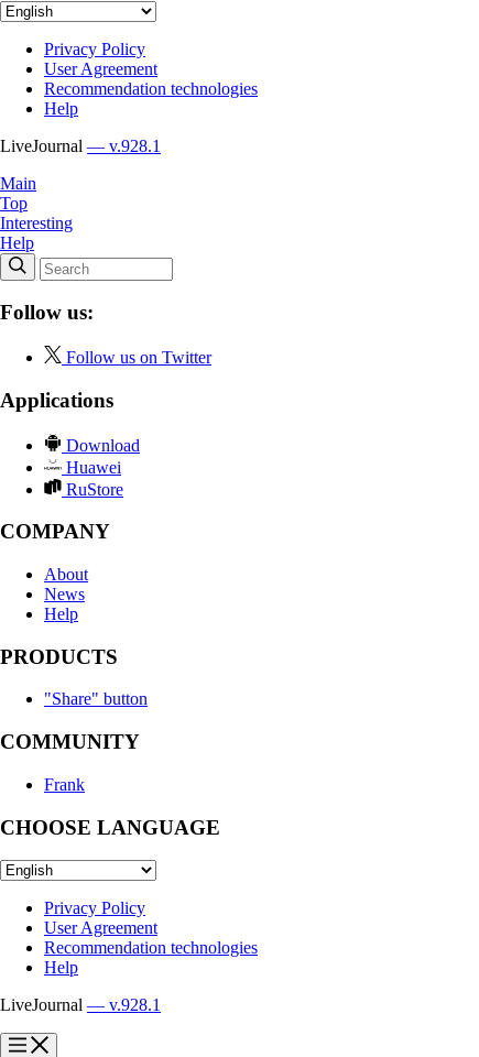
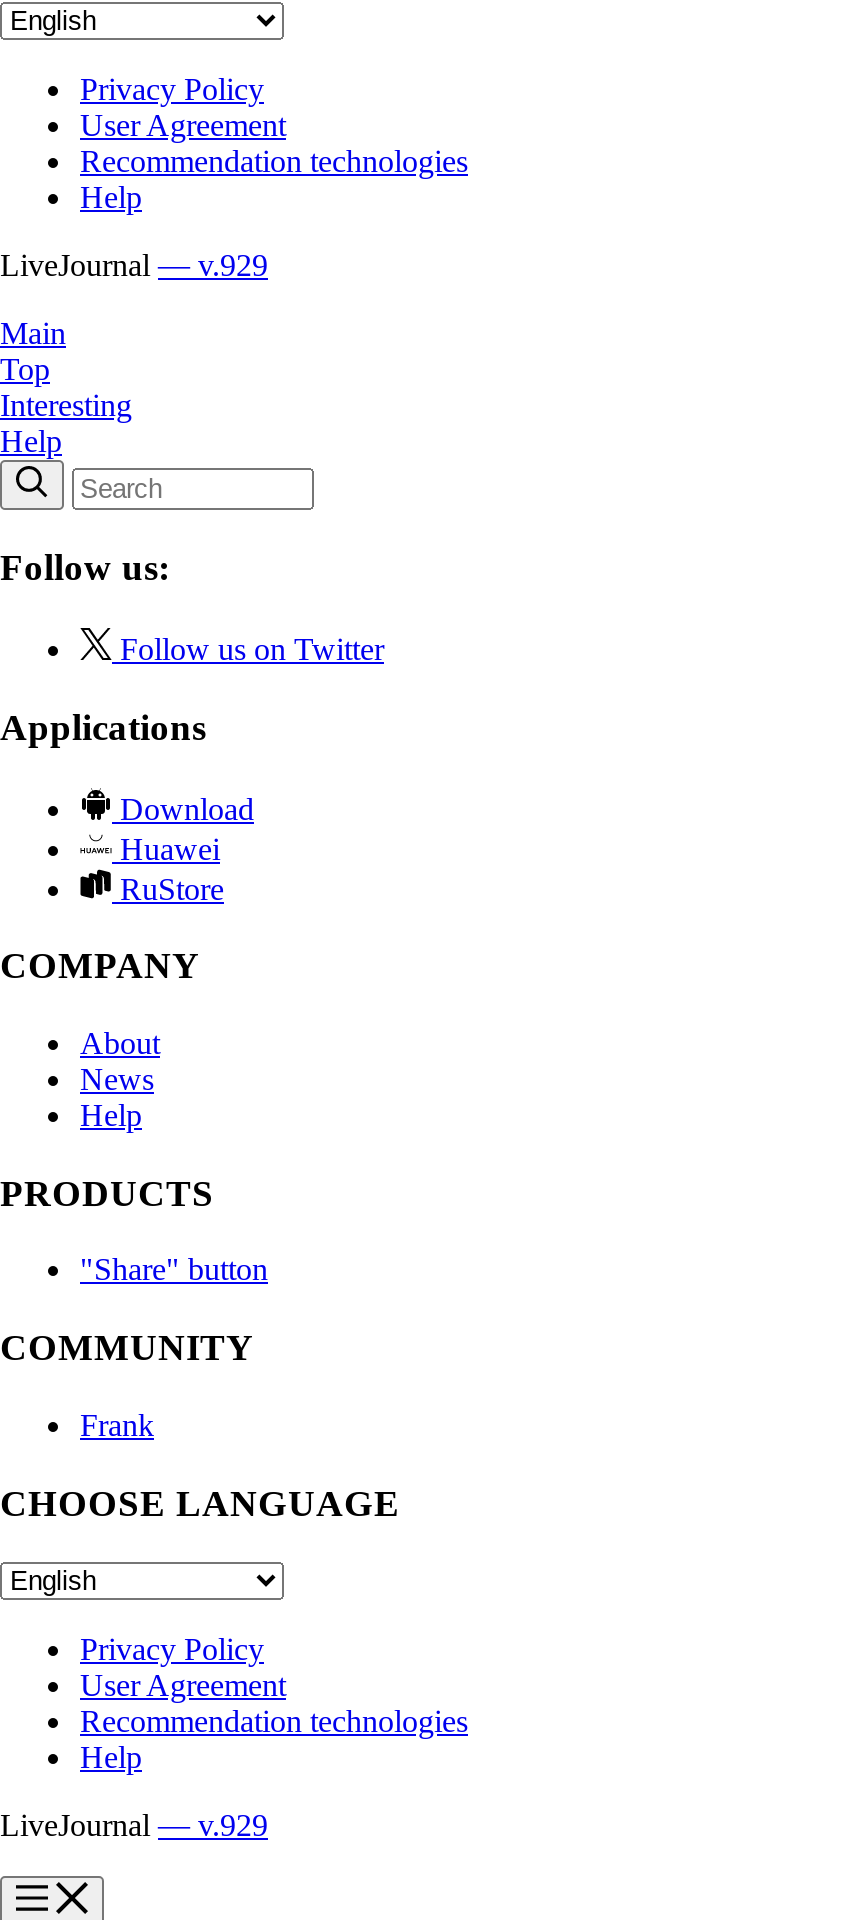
- LiveJournal — v.928.1
+ LiveJournal — v.929

- LiveJournal — v.928.1
+ LiveJournal — v.929
